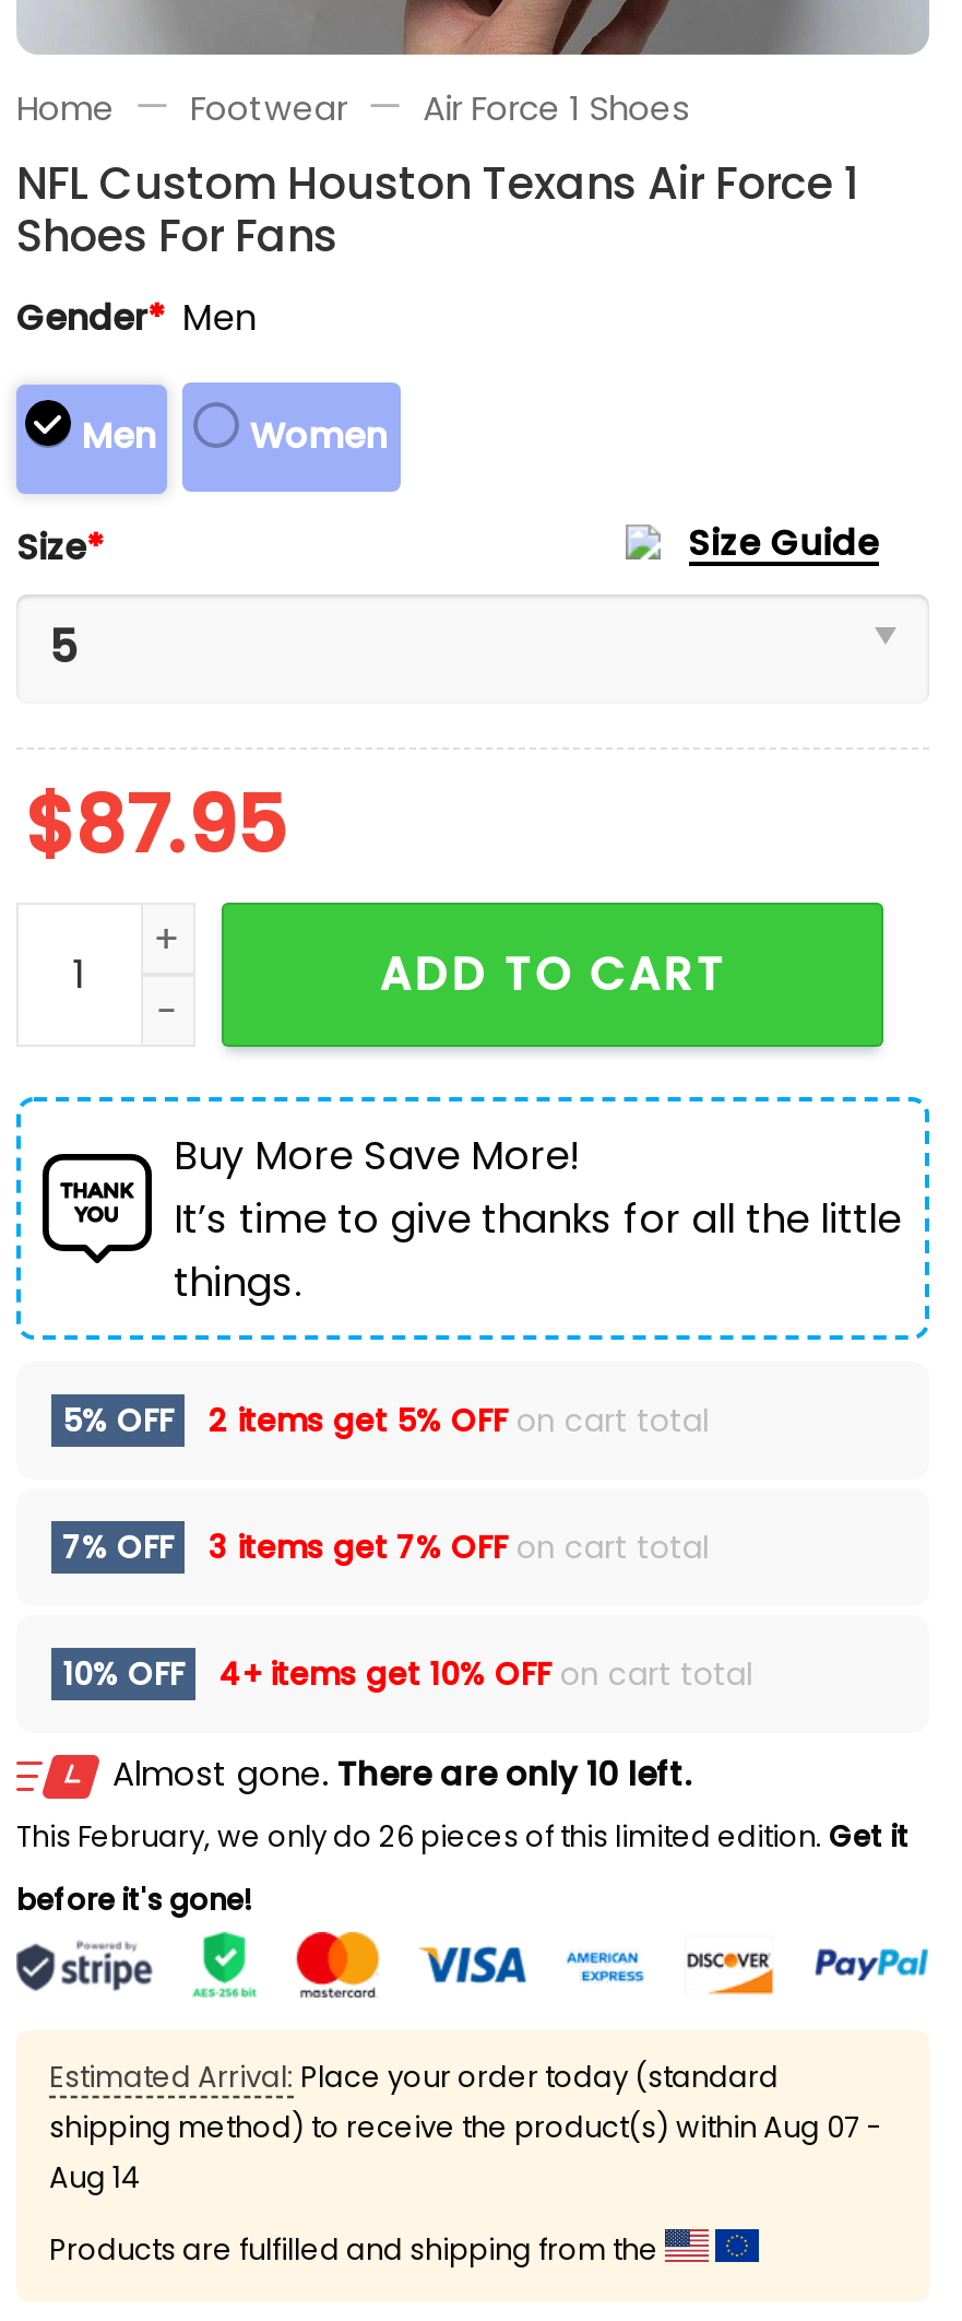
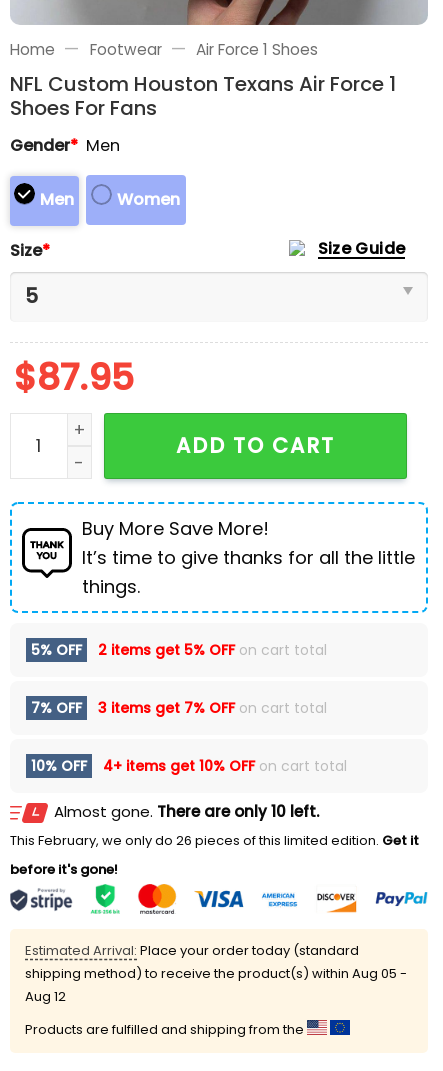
- shipping method) to receive the product(s) within Aug 07 -
+ shipping method) to receive the product(s) within Aug 05 -

- Aug 14
+ Aug 12
